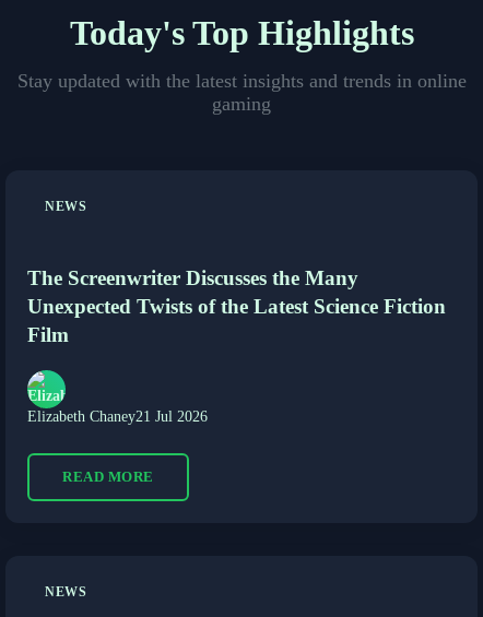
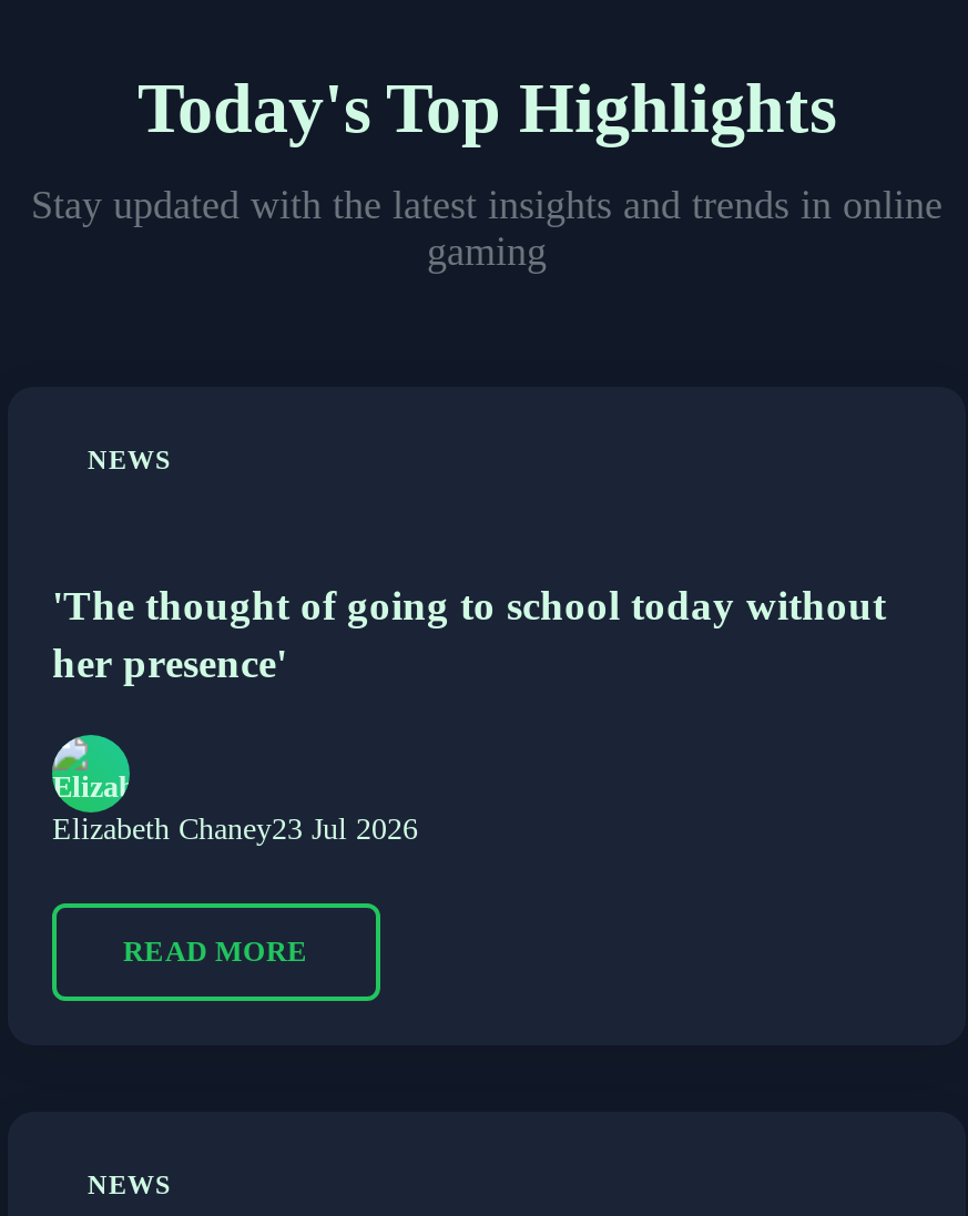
- The Screenwriter Discusses the Many
- Unexpected Twists of the Latest Science Fiction
- Film
+ 'The thought of going to school today without
+ her presence'

- Elizabeth Chaney21 Jul 2026
+ Elizabeth Chaney23 Jul 2026
